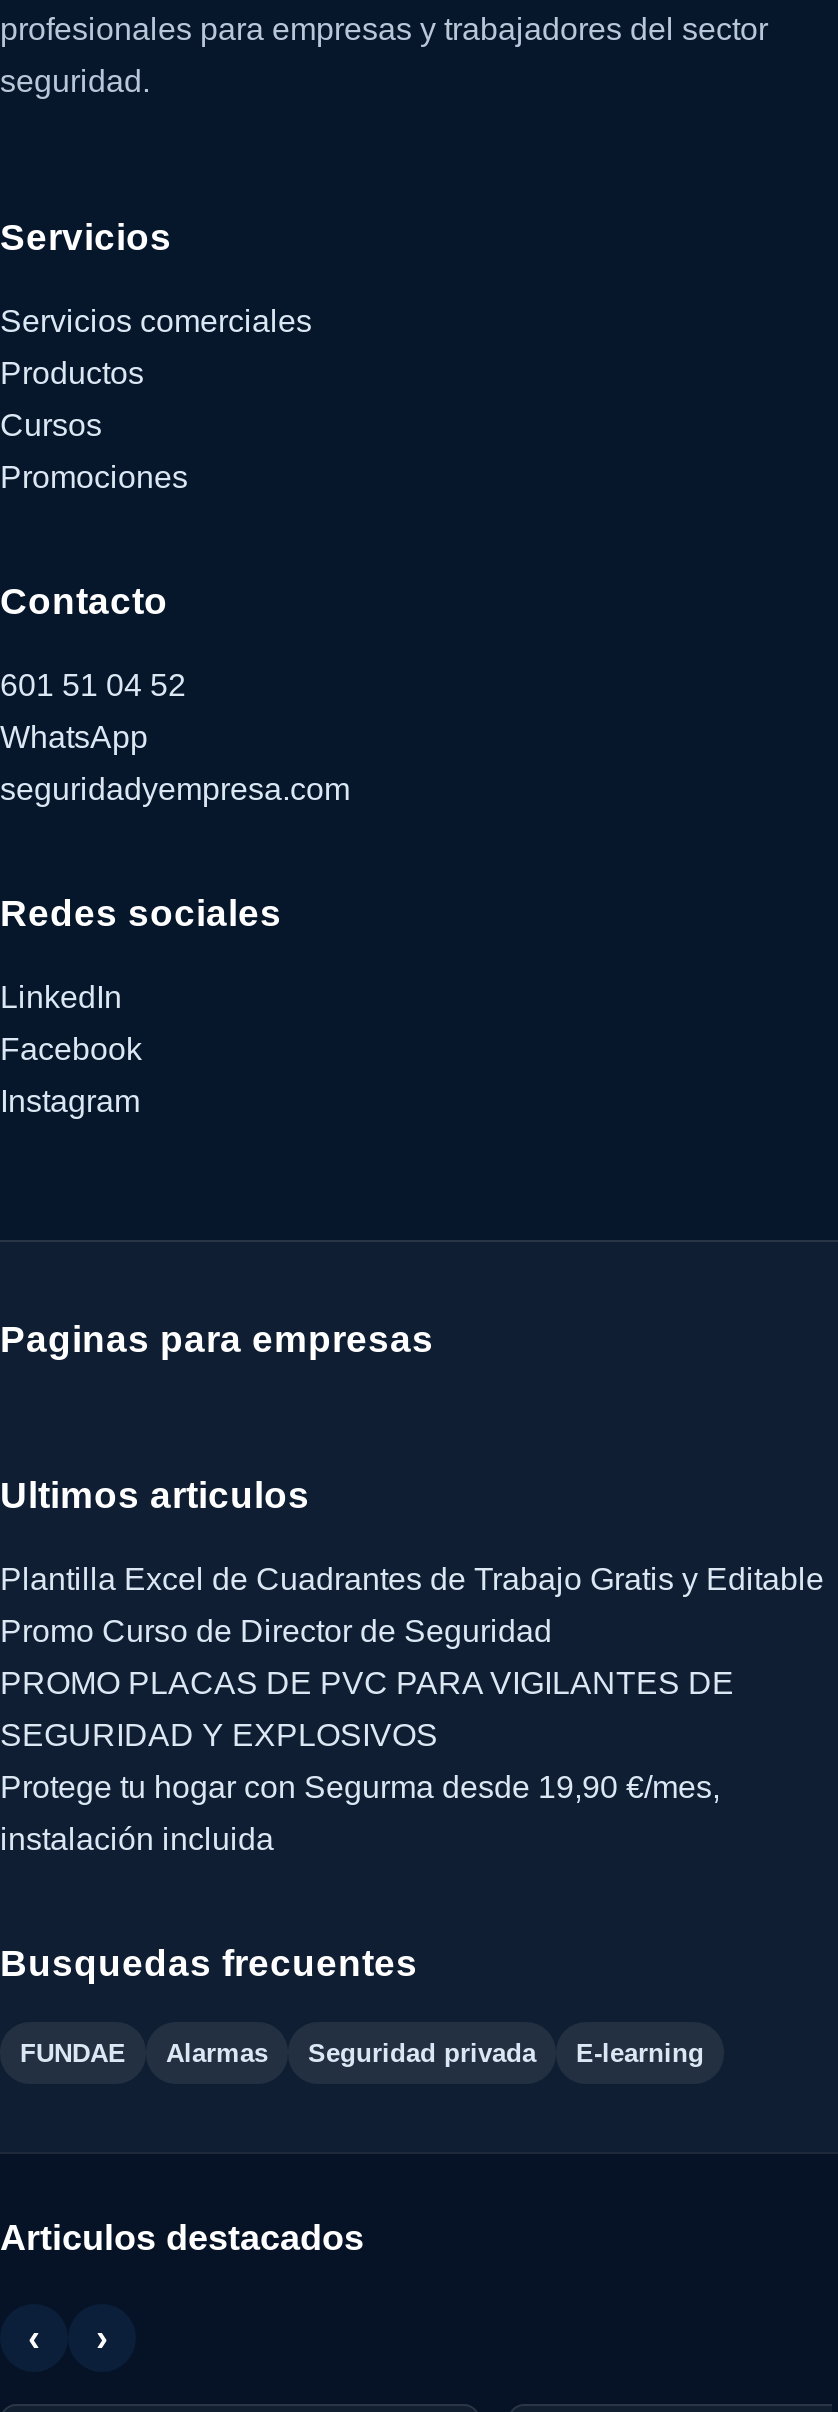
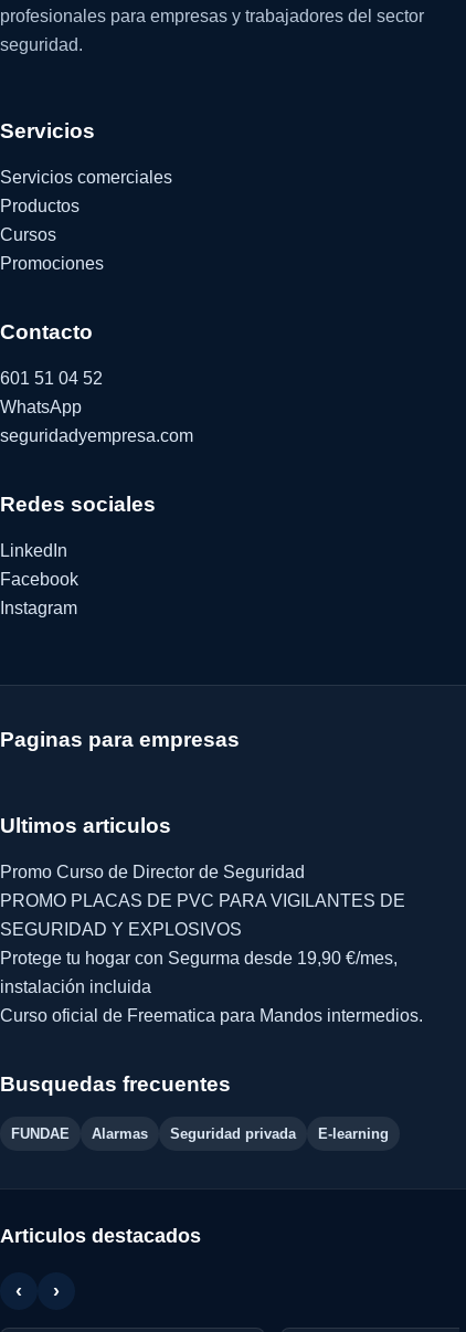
- Plantilla Excel de Cuadrantes de Trabajo Gratis y Editable

moved up: Promo Curso de Director de Seguridad | PROMO PLACAS DE PVC PARA VIGILANTES DE | SEGURIDAD Y EXPLOSIVOS | Protege tu hogar con Segurma desde 19,90 €/mes, | instalación incluida

+ Curso oficial de Freematica para Mandos intermedios.
